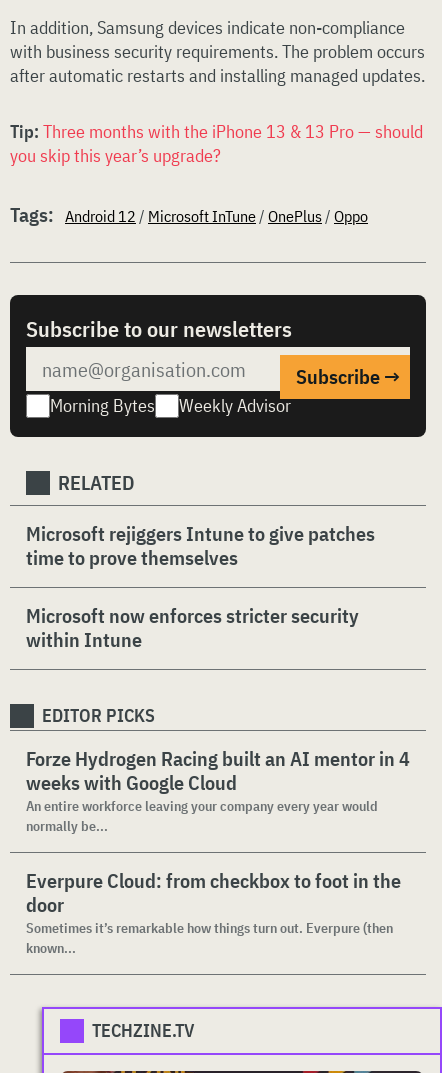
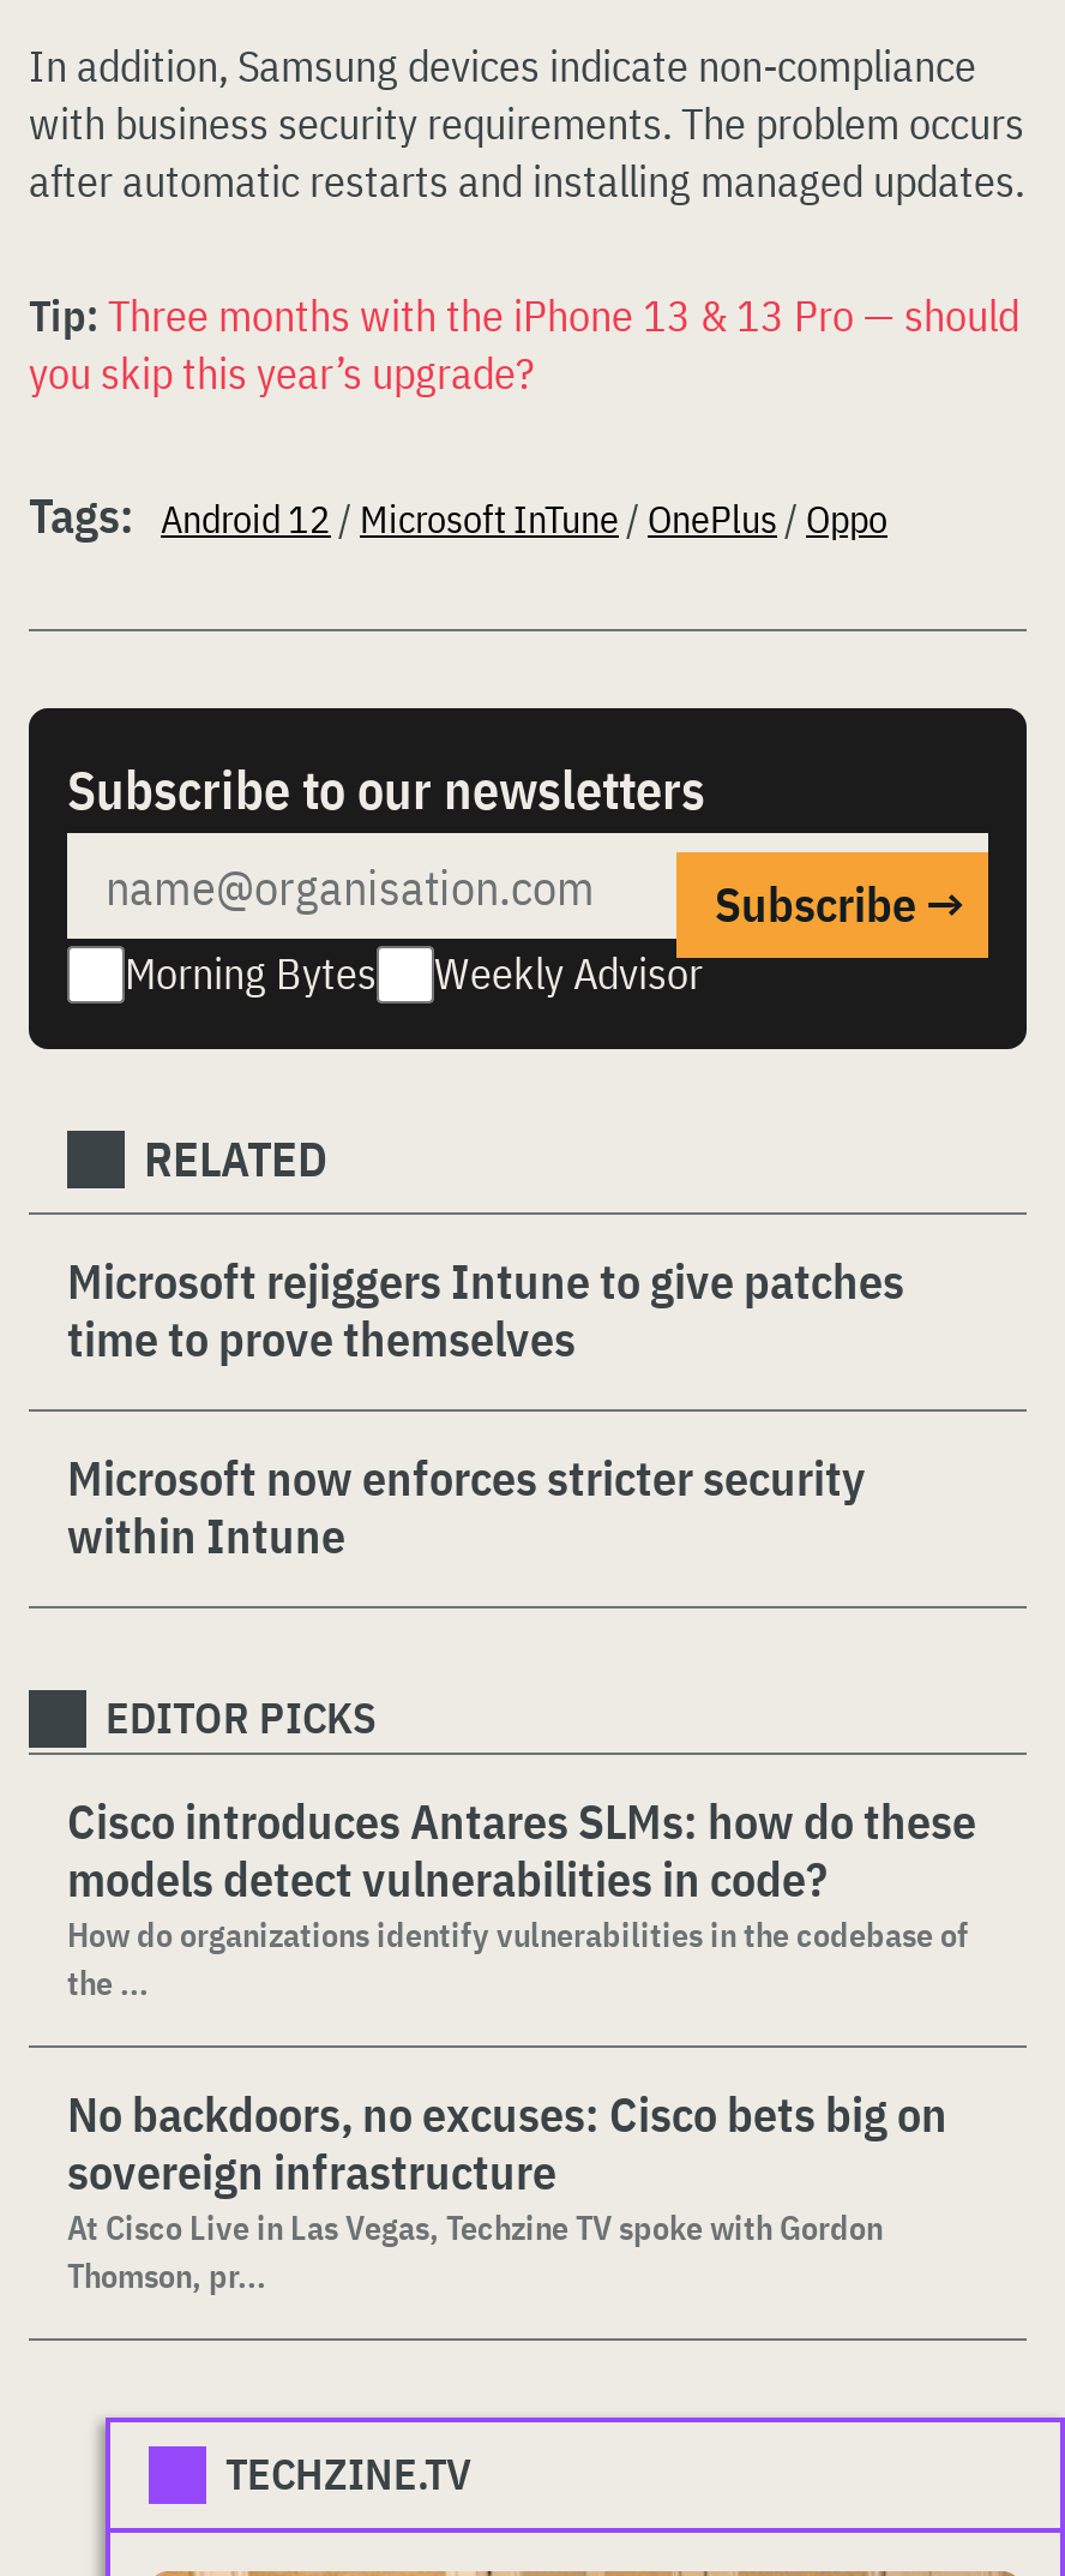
- Forze Hydrogen Racing built an AI mentor in 4
- weeks with Google Cloud
- An entire workforce leaving your company every year would
- normally be...
+ Cisco introduces Antares SLMs: how do these
+ models detect vulnerabilities in code?
+ How do organizations identify vulnerabilities in the codebase of
+ the ...

- Everpure Cloud: from checkbox to foot in the
- door
- Sometimes it’s remarkable how things turn out. Everpure (then
- known...
+ No backdoors, no excuses: Cisco bets big on
+ sovereign infrastructure
+ At Cisco Live in Las Vegas, Techzine TV spoke with Gordon
+ Thomson, pr...
